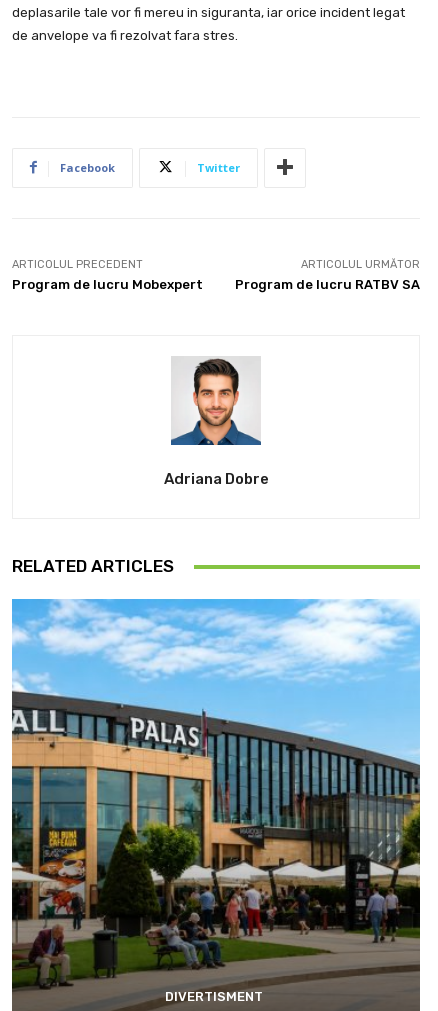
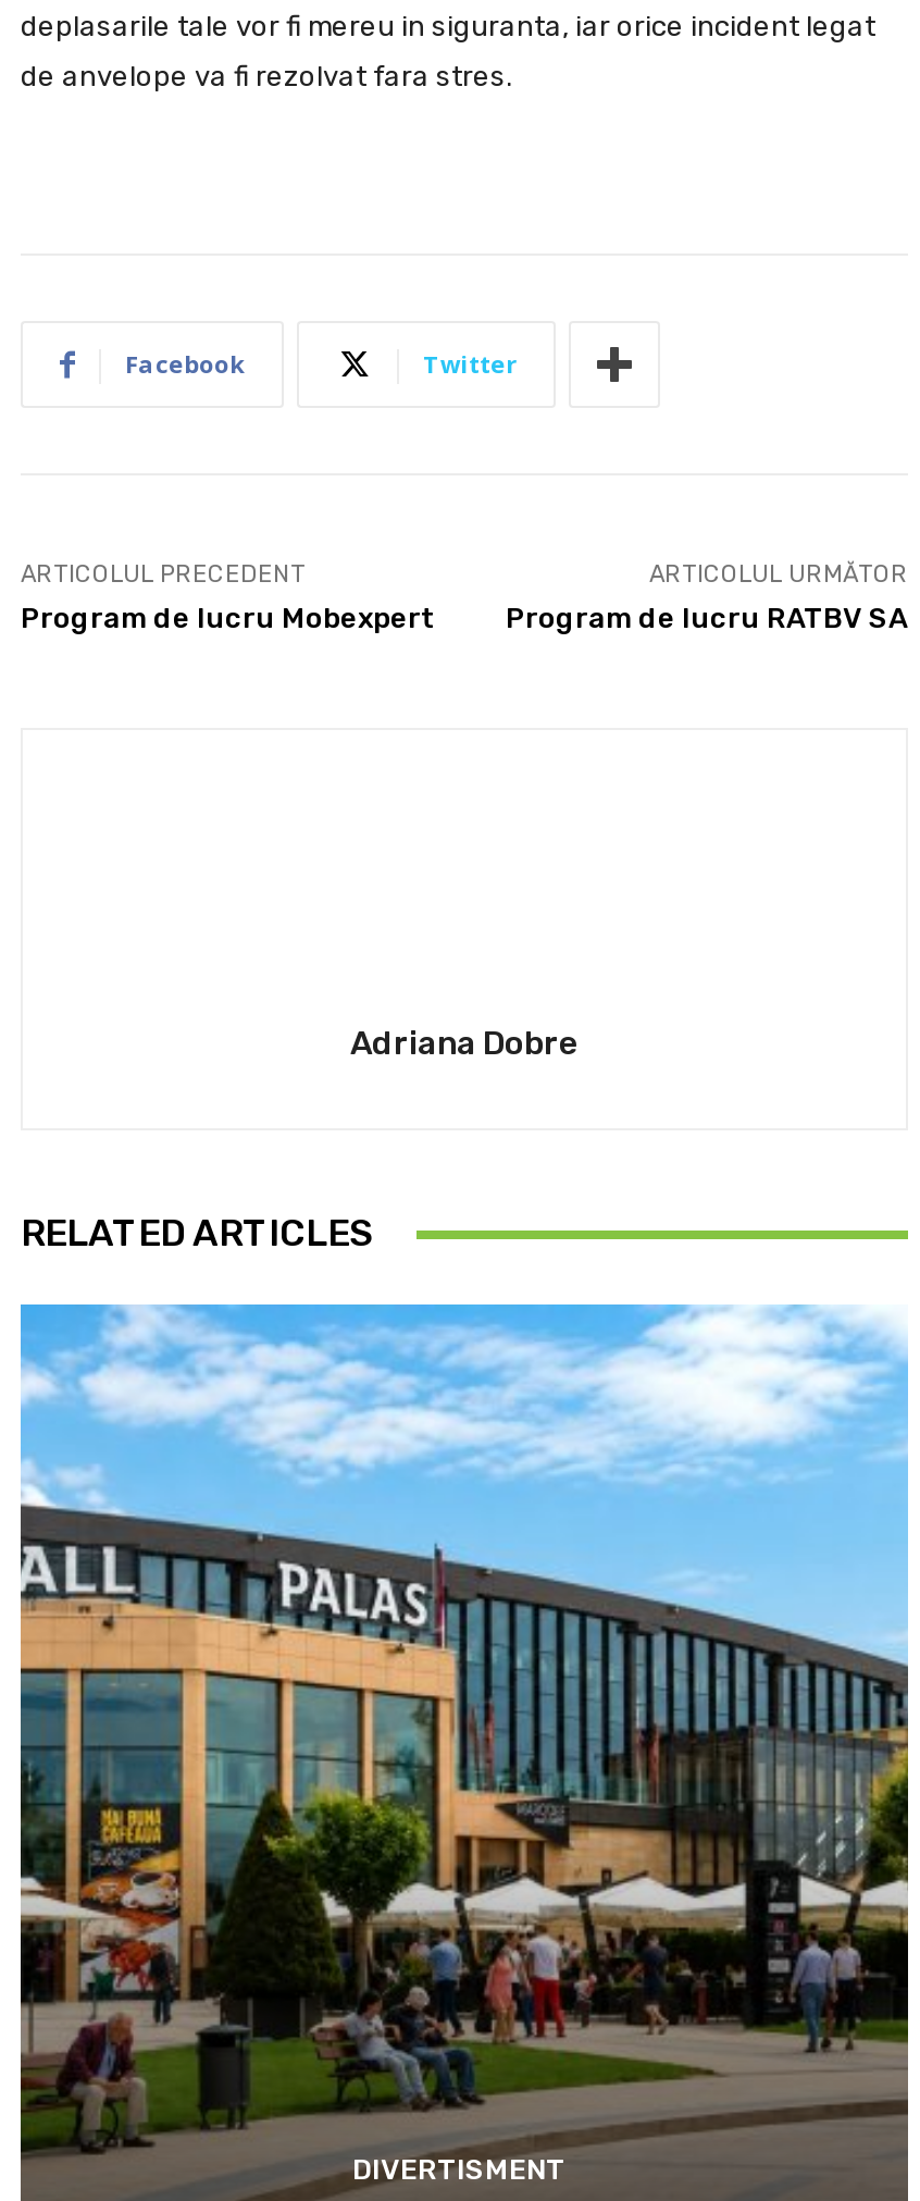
- [image]
